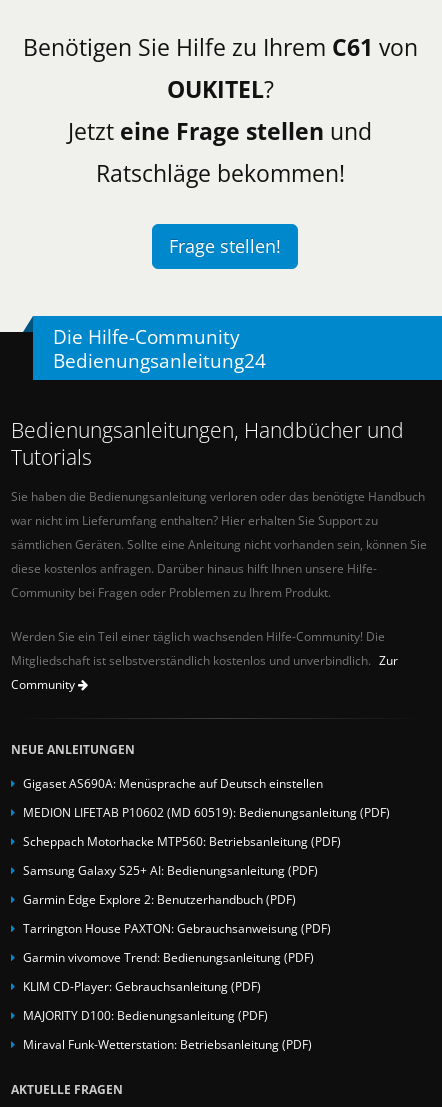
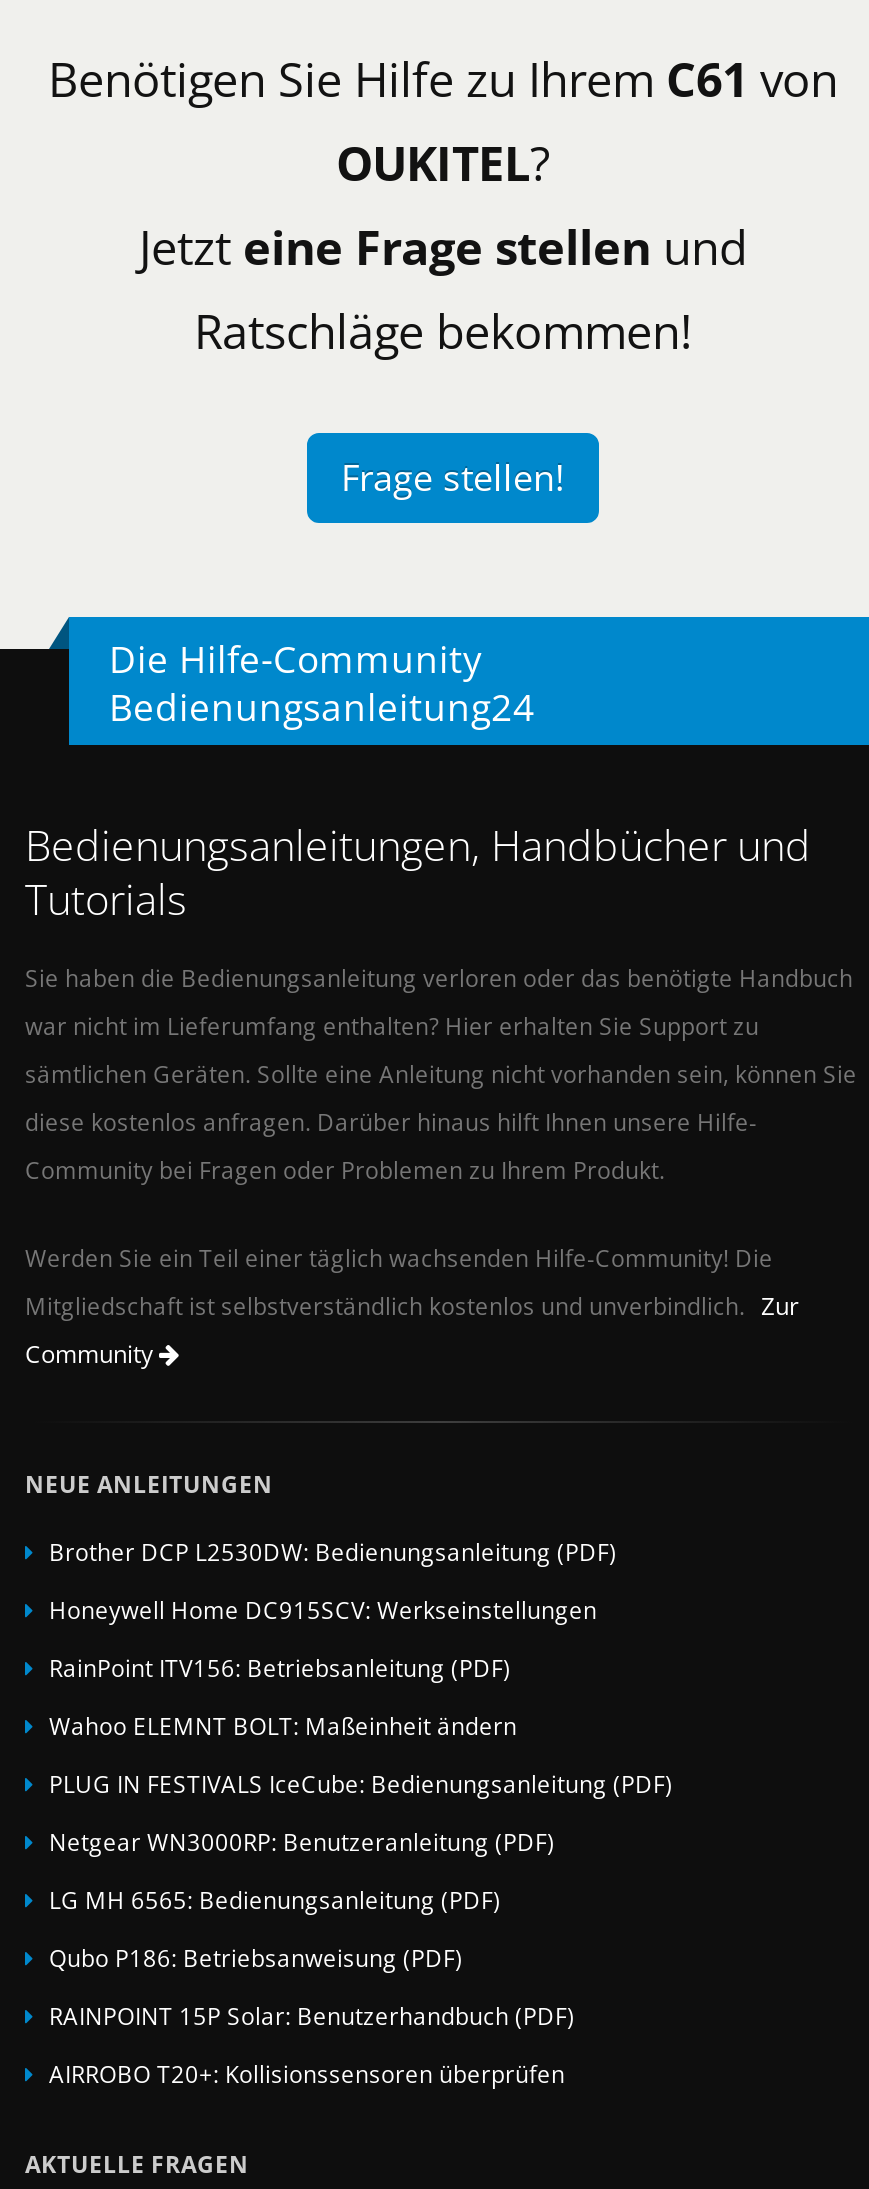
- Gigaset AS690A: Menüsprache auf Deutsch einstellen
+ Brother DCP L2530DW: Bedienungsanleitung (PDF)

- MEDION LIFETAB P10602 (MD 60519): Bedienungsanleitung (PDF)
+ Honeywell Home DC915SCV: Werkseinstellungen

- Scheppach Motorhacke MTP560: Betriebsanleitung (PDF)
+ RainPoint ITV156: Betriebsanleitung (PDF)

- Samsung Galaxy S25+ AI: Bedienungsanleitung (PDF)
+ Wahoo ELEMNT BOLT: Maßeinheit ändern

- Garmin Edge Explore 2: Benutzerhandbuch (PDF)
+ PLUG IN FESTIVALS IceCube: Bedienungsanleitung (PDF)

- Tarrington House PAXTON: Gebrauchsanweisung (PDF)
+ Netgear WN3000RP: Benutzeranleitung (PDF)

- Garmin vivomove Trend: Bedienungsanleitung (PDF)
+ LG MH 6565: Bedienungsanleitung (PDF)

- KLIM CD-Player: Gebrauchsanleitung (PDF)
+ Qubo P186: Betriebsanweisung (PDF)

- MAJORITY D100: Bedienungsanleitung (PDF)
+ RAINPOINT 15P Solar: Benutzerhandbuch (PDF)

- Miraval Funk-Wetterstation: Betriebsanleitung (PDF)
+ AIRROBO T20+: Kollisionssensoren überprüfen
